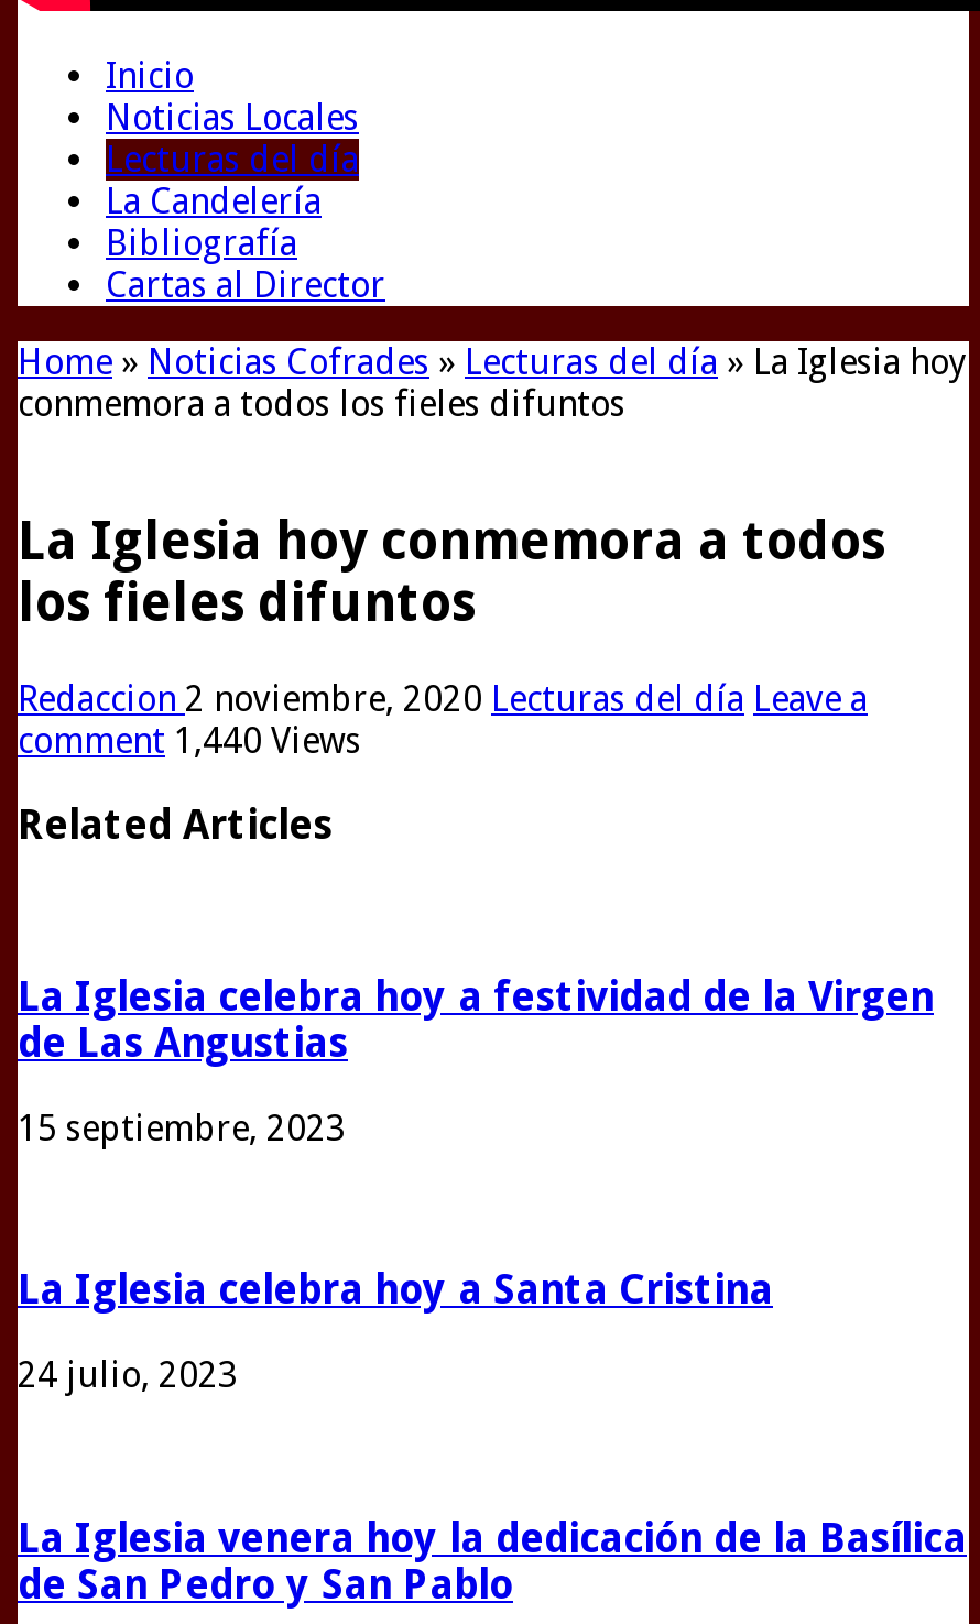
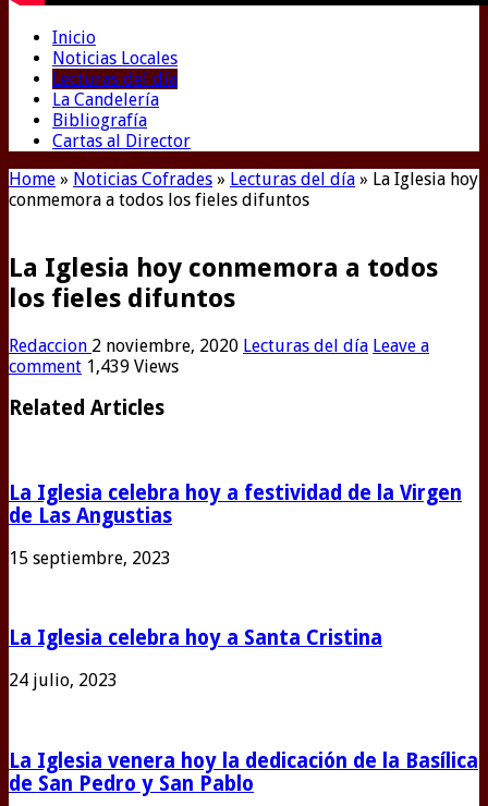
- comment 1,440 Views
+ comment 1,439 Views
